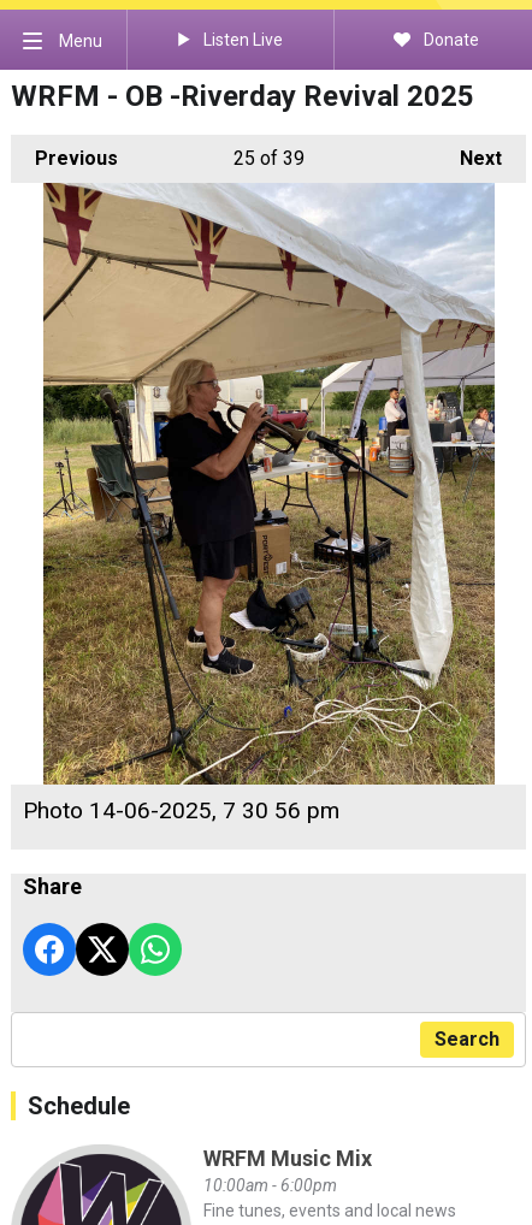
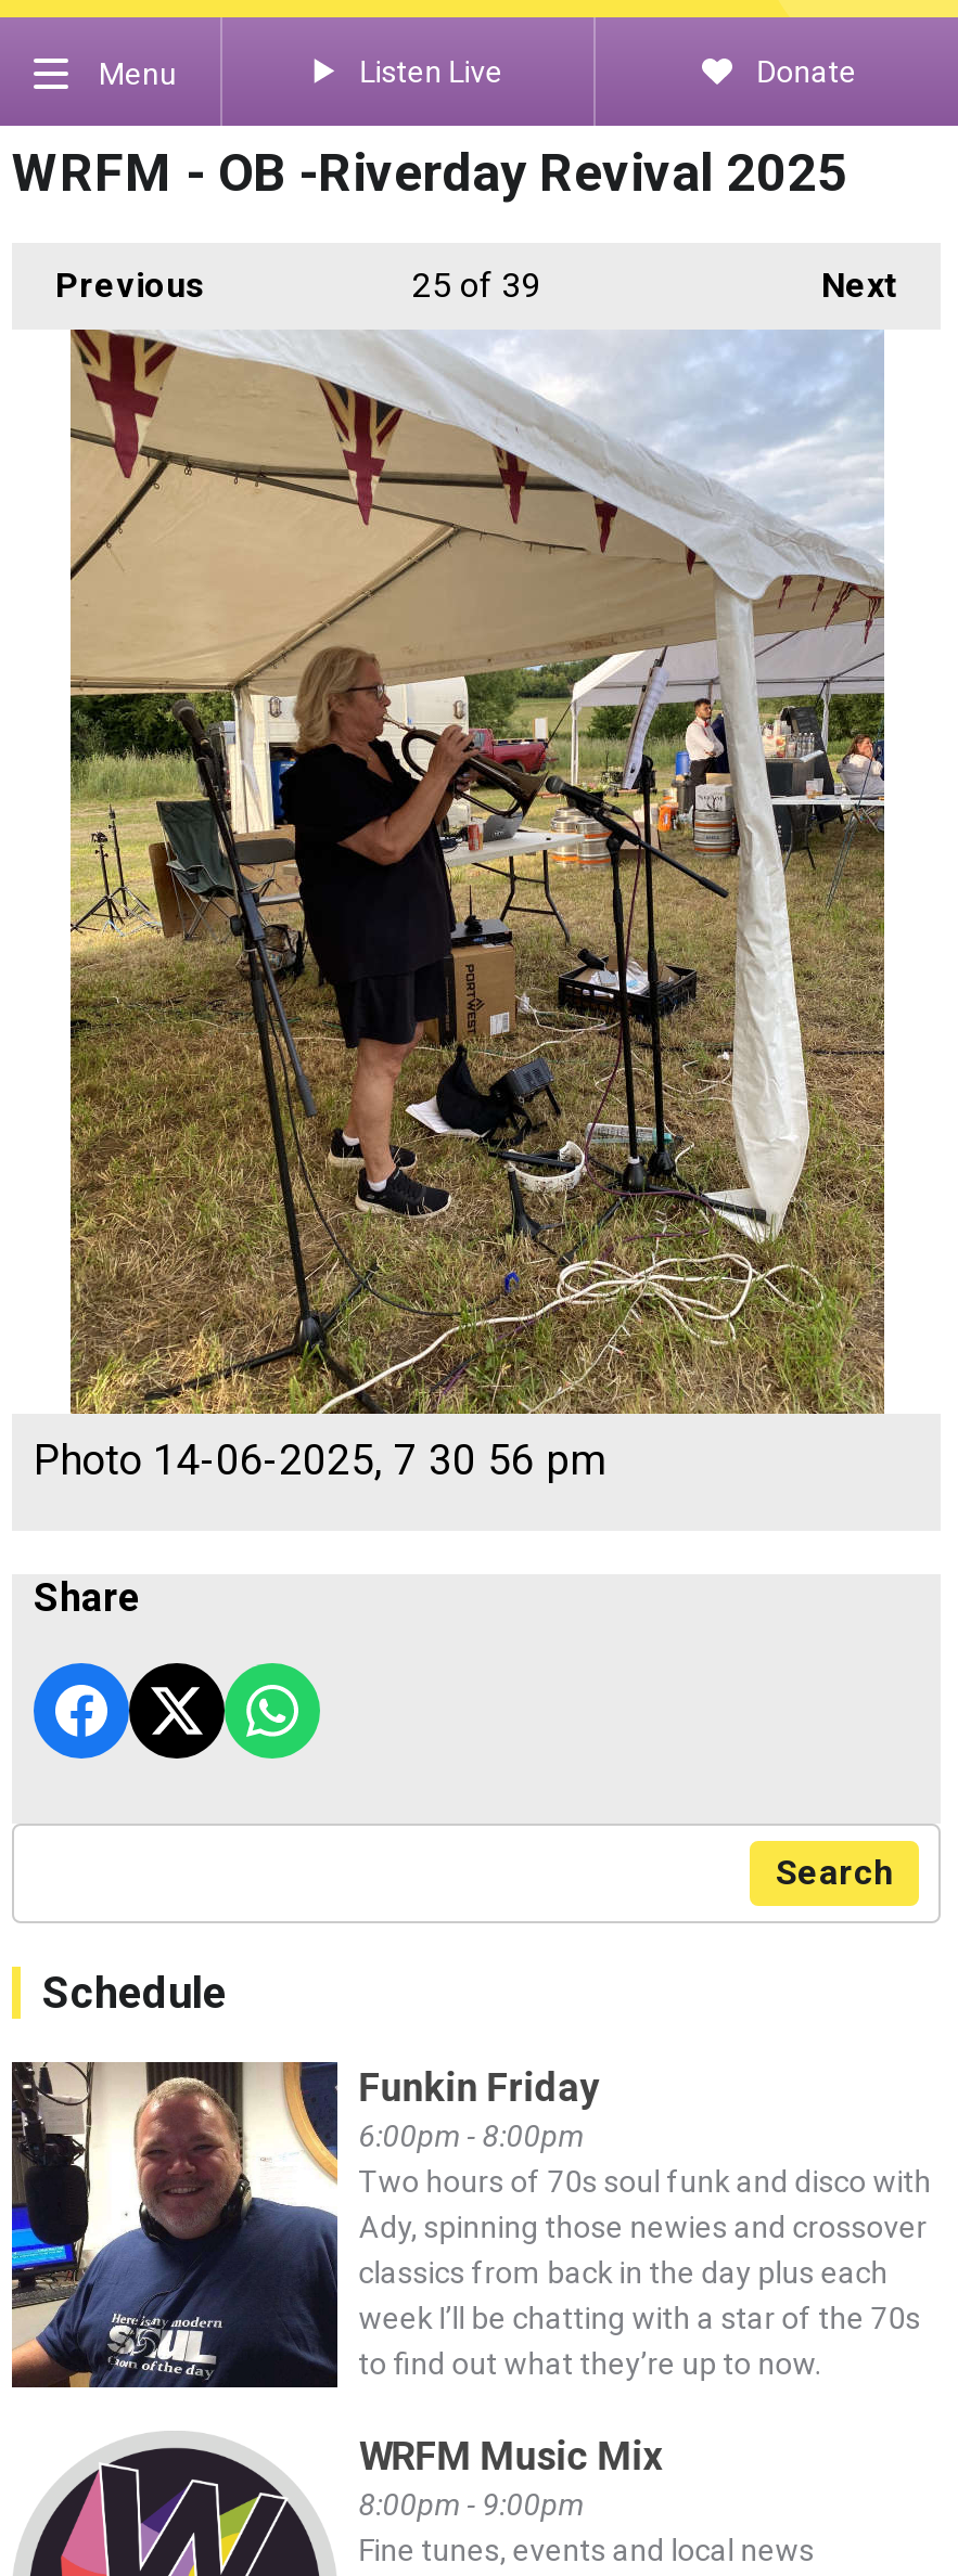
+ [image]
+ Funkin Friday
+ 6:00pm - 8:00pm
+ Two hours of 70s soul funk and disco with
+ Ady, spinning those newies and crossover
+ classics from back in the day plus each
+ week I’ll be chatting with a star of the 70s
+ to find out what they’re up to now.

- 10:00am - 6:00pm
+ 8:00pm - 9:00pm
